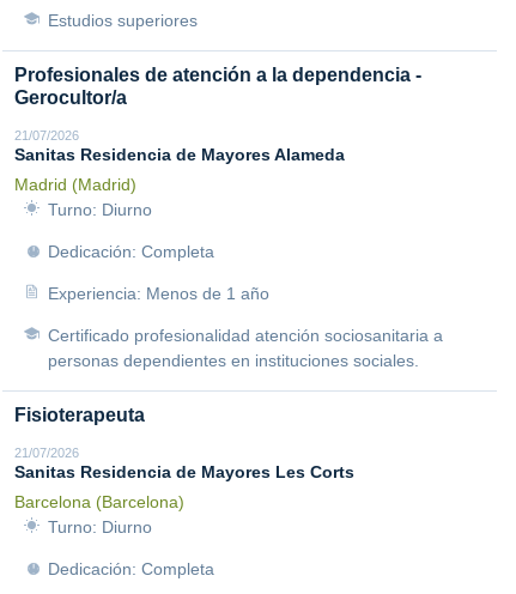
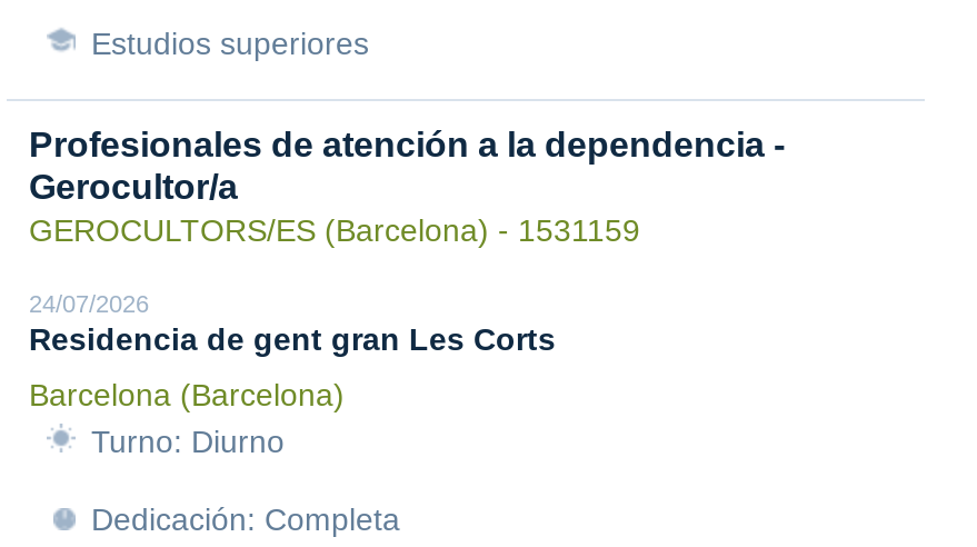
- 21/07/2026
- Sanitas Residencia de Mayores Alameda
- Madrid (Madrid)
- Turno: Diurno
- Dedicación: Completa
- Experiencia: Menos de 1 año
- Certificado profesionalidad atención sociosanitaria a
- personas dependientes en instituciones sociales.
- Fisioterapeuta
- 21/07/2026
- Sanitas Residencia de Mayores Les Corts
+ GEROCULTORS/ES (Barcelona) - 1531159
+ 24/07/2026
+ Residencia de gent gran Les Corts
